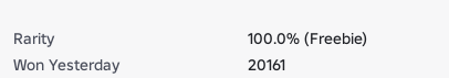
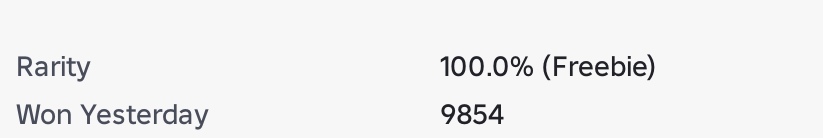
- 20161
+ 9854
